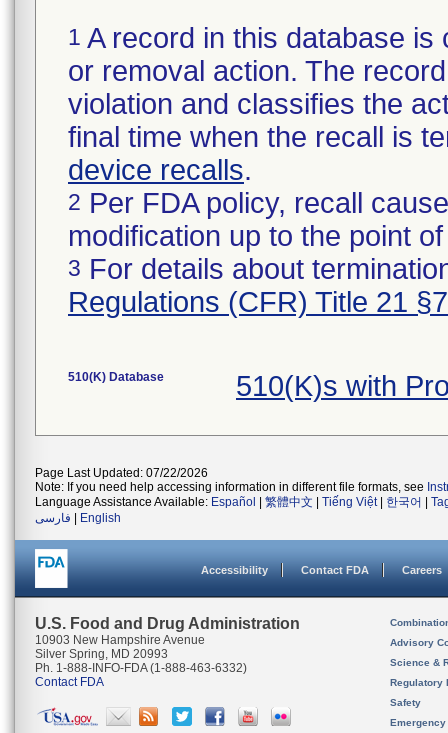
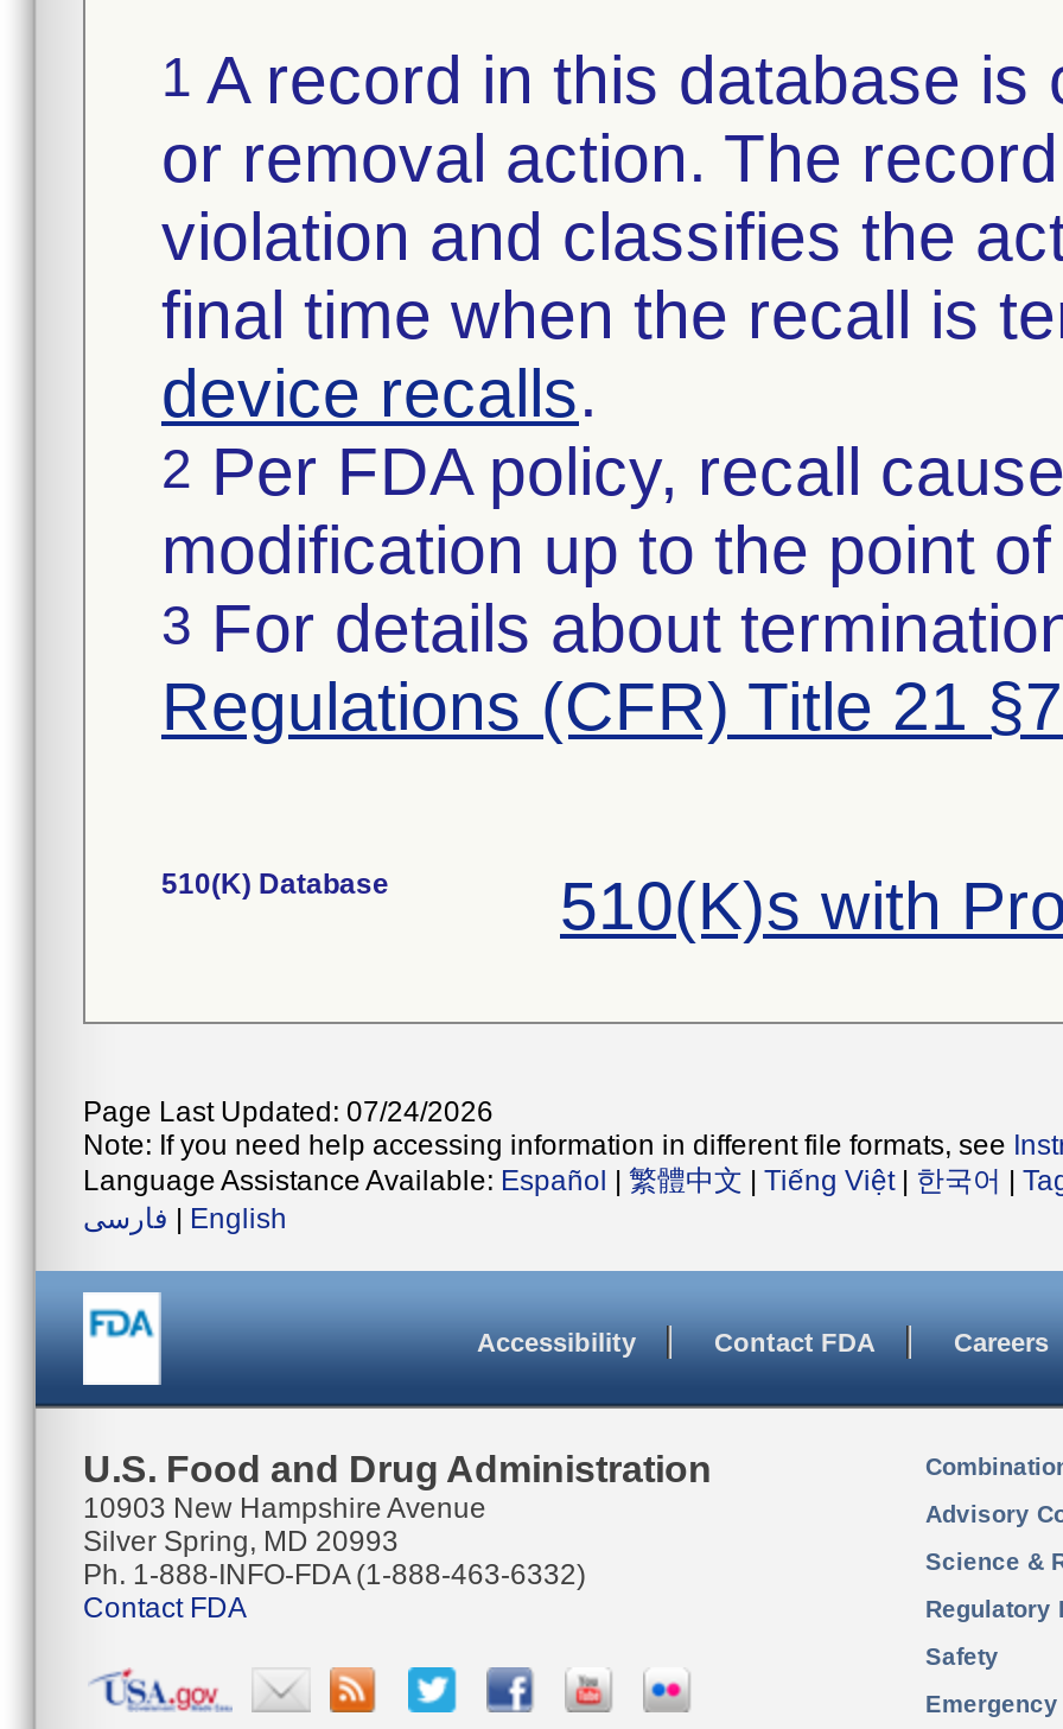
- Page Last Updated: 07/22/2026
+ Page Last Updated: 07/24/2026
